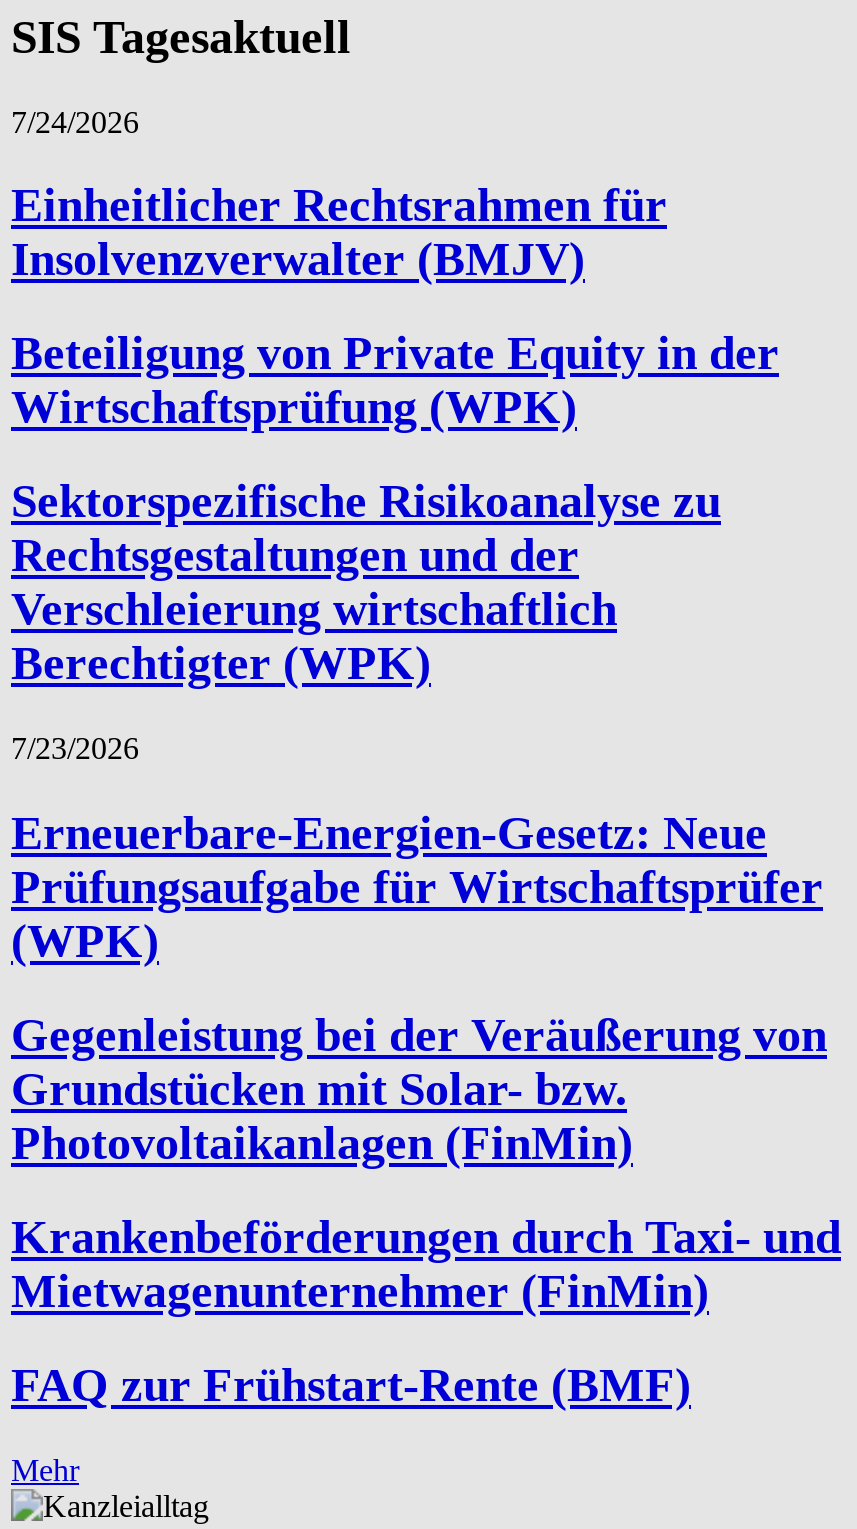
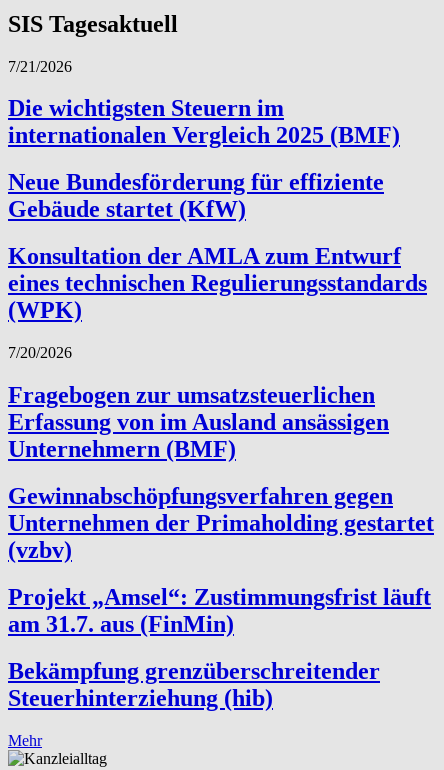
- 7/24/2026
- Einheitlicher Rechtsrahmen für
- Insolvenzverwalter (BMJV)
- Beteiligung von Private Equity in der
- Wirtschaftsprüfung (WPK)
- Sektorspezifische Risikoanalyse zu
- Rechtsgestaltungen und der
- Verschleierung wirtschaftlich
- Berechtigter (WPK)
- 7/23/2026
- Erneuerbare-Energien-Gesetz: Neue
- Prüfungsaufgabe für Wirtschaftsprüfer
+ 7/21/2026
+ Die wichtigsten Steuern im
+ internationalen Vergleich 2025 (BMF)
+ Neue Bundesförderung für effiziente
+ Gebäude startet (KfW)
+ Konsultation der AMLA zum Entwurf
+ eines technischen Regulierungsstandards

moved up: (WPK)

- Gegenleistung bei der Veräußerung von
- Grundstücken mit Solar- bzw.
- Photovoltaikanlagen (FinMin)
- Krankenbeförderungen durch Taxi- und
- Mietwagenunternehmer (FinMin)
- FAQ zur Frühstart-Rente (BMF)
+ 7/20/2026
+ Fragebogen zur umsatzsteuerlichen
+ Erfassung von im Ausland ansässigen
+ Unternehmern (BMF)
+ Gewinnabschöpfungsverfahren gegen
+ Unternehmen der Primaholding gestartet
+ (vzbv)
+ Projekt „Amsel“: Zustimmungsfrist läuft
+ am 31.7. aus (FinMin)
+ Bekämpfung grenzüberschreitender
+ Steuerhinterziehung (hib)
